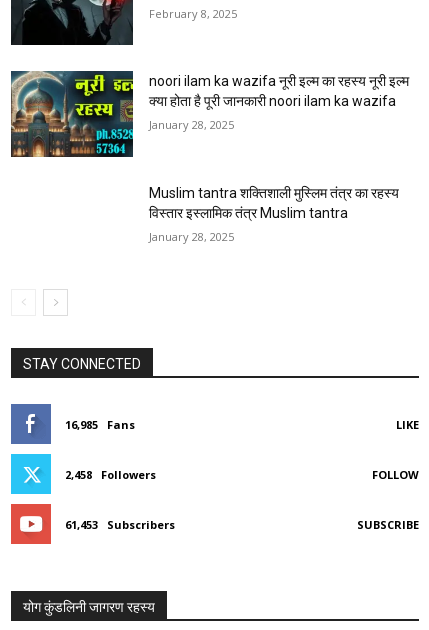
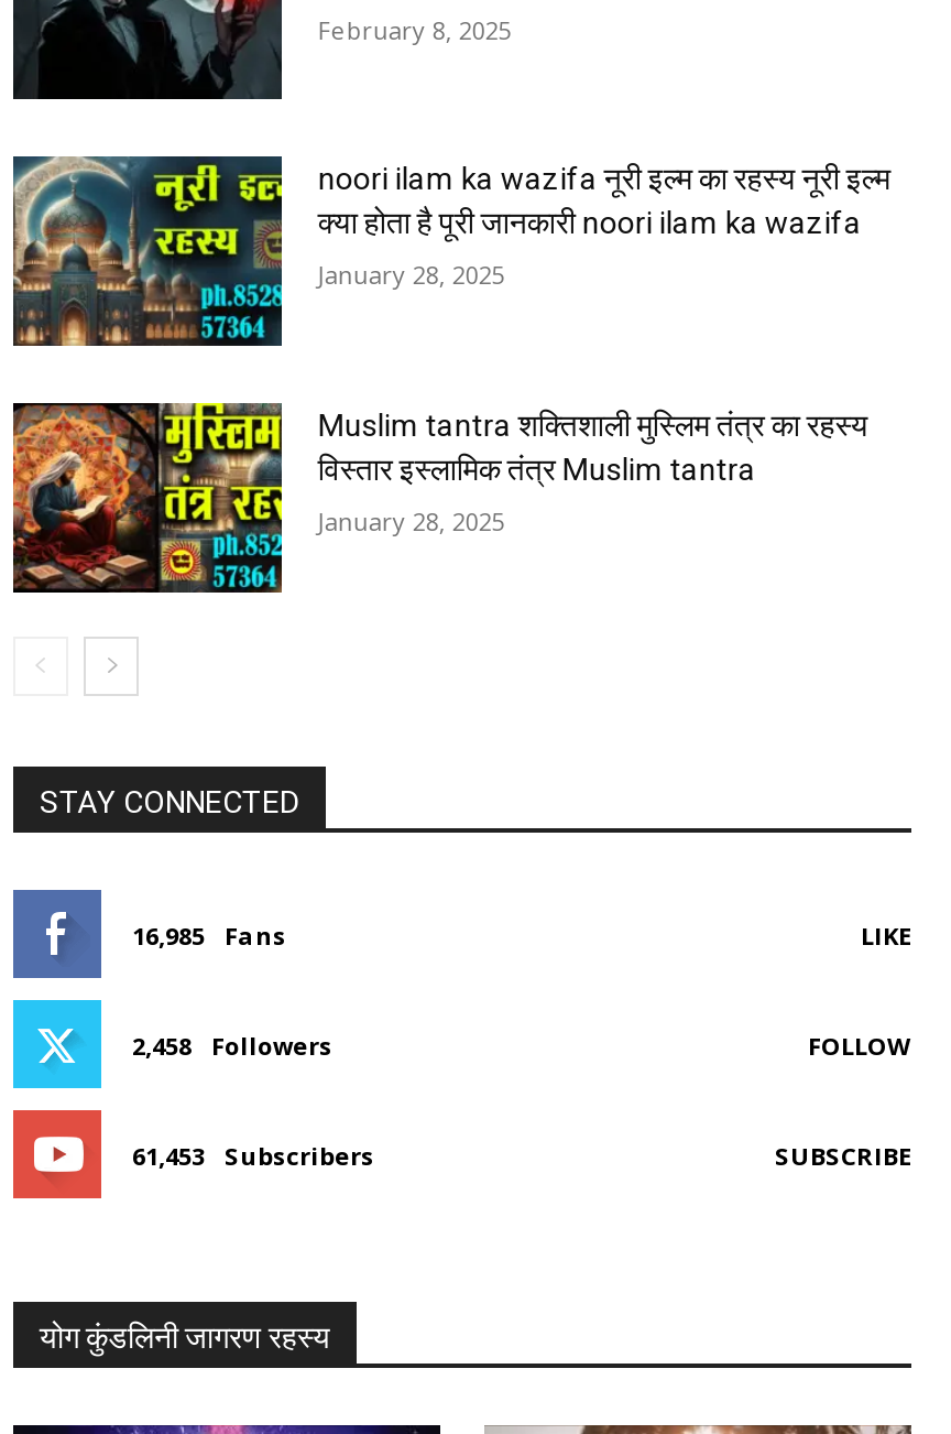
+ [image]
